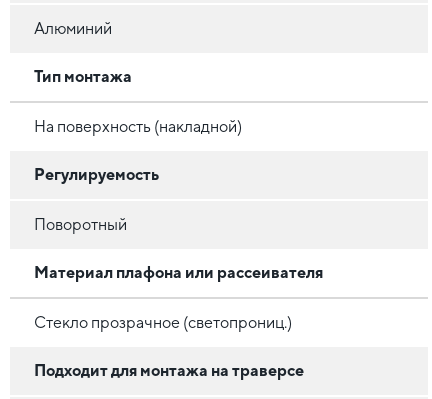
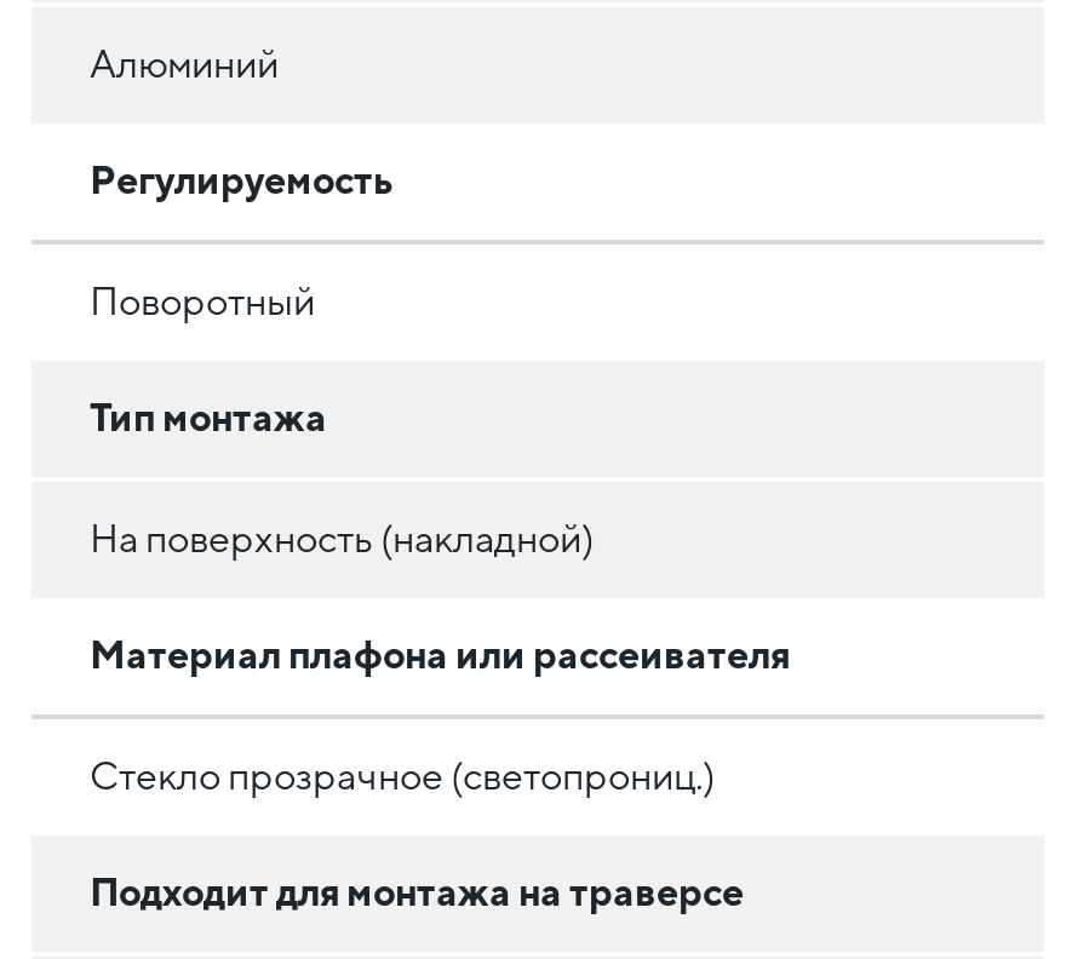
moved down: Тип монтажа | На поверхность (накладной)

moved up: Регулируемость | Поворотный
